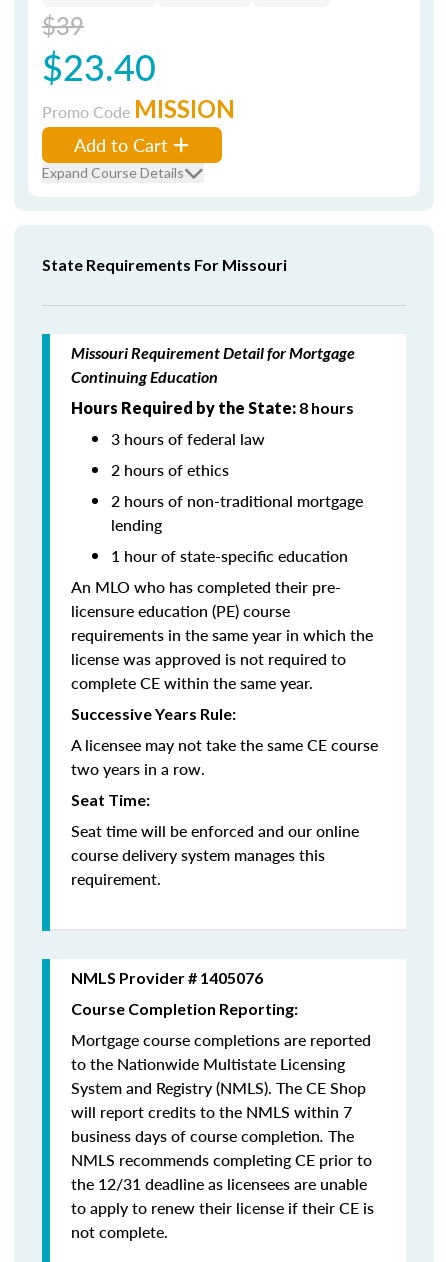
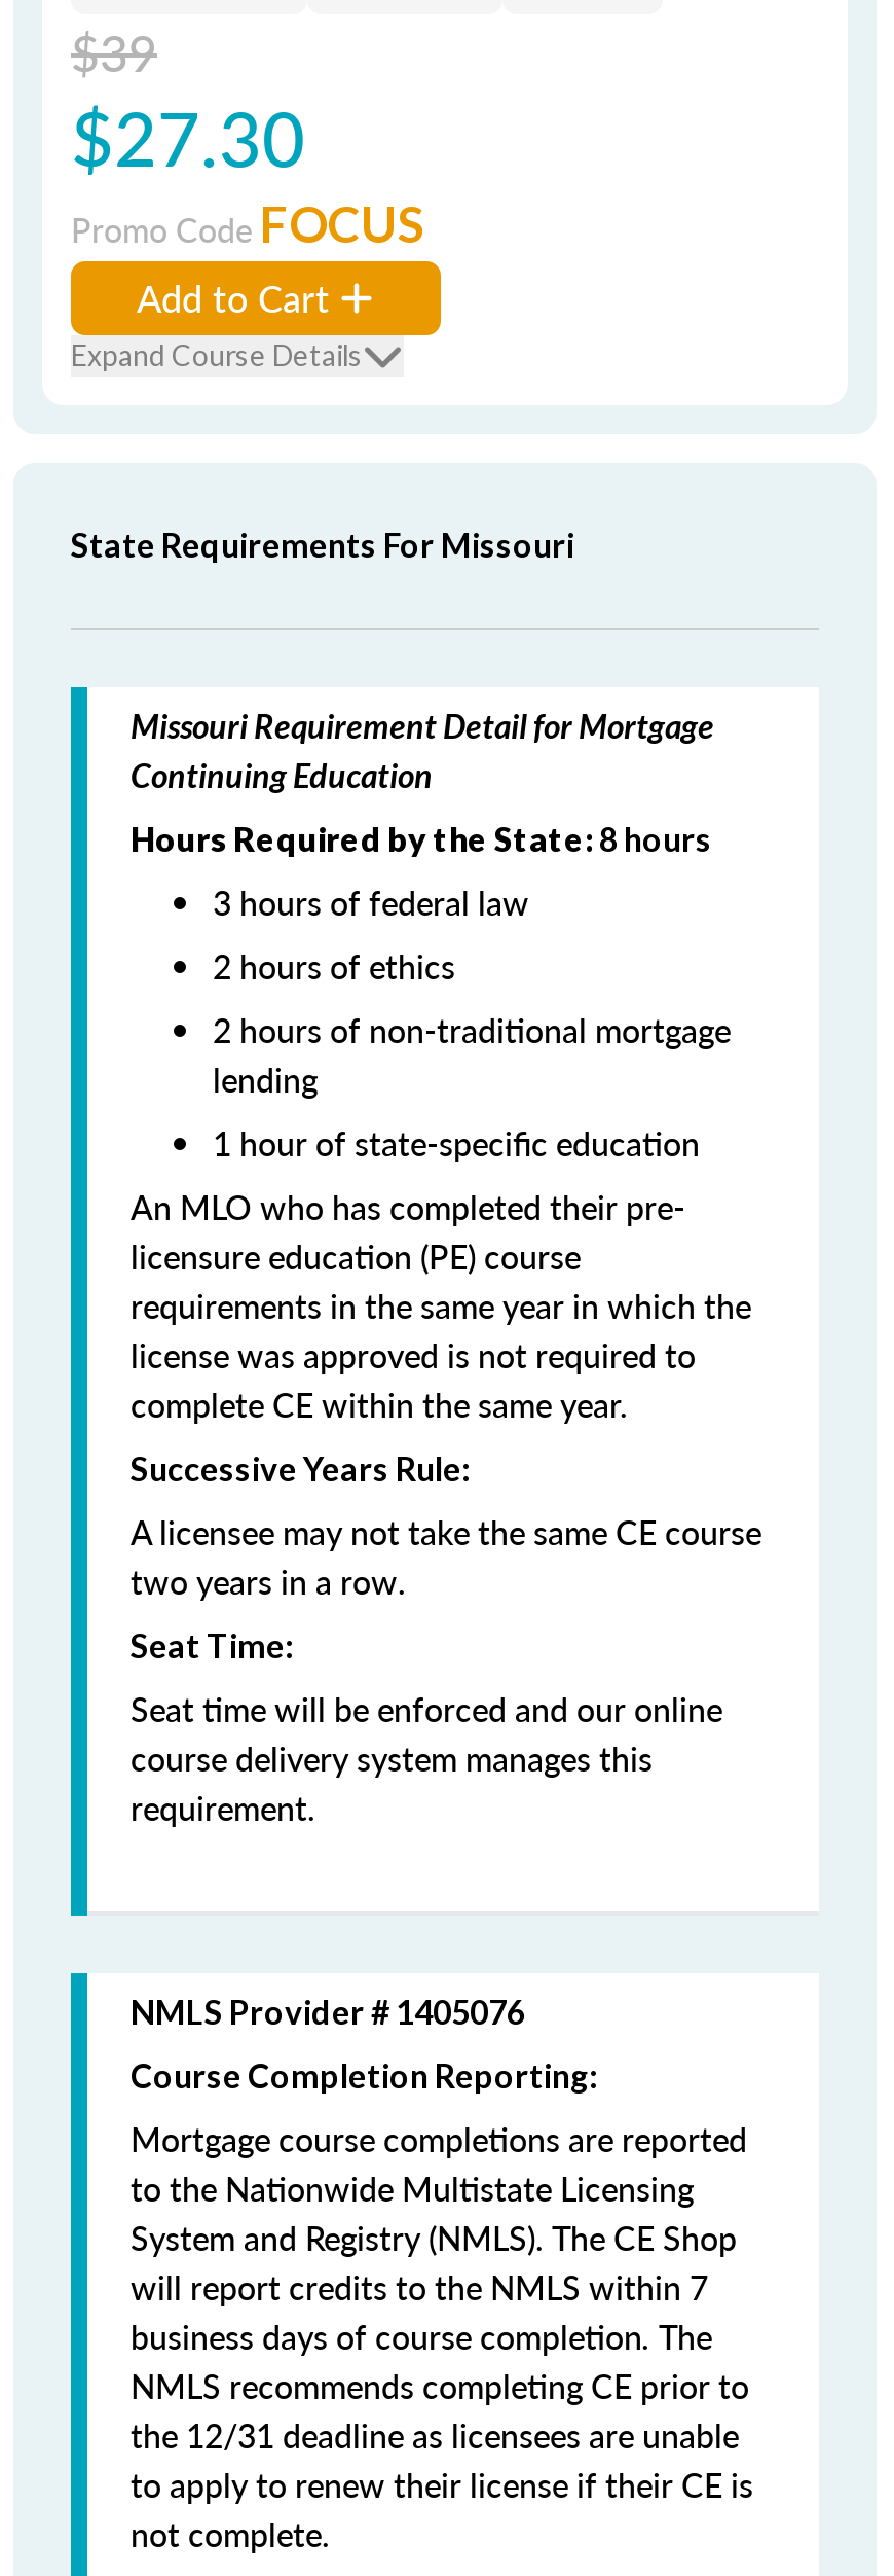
- $23.40
+ $27.30

- Promo Code MISSION
+ Promo Code FOCUS
